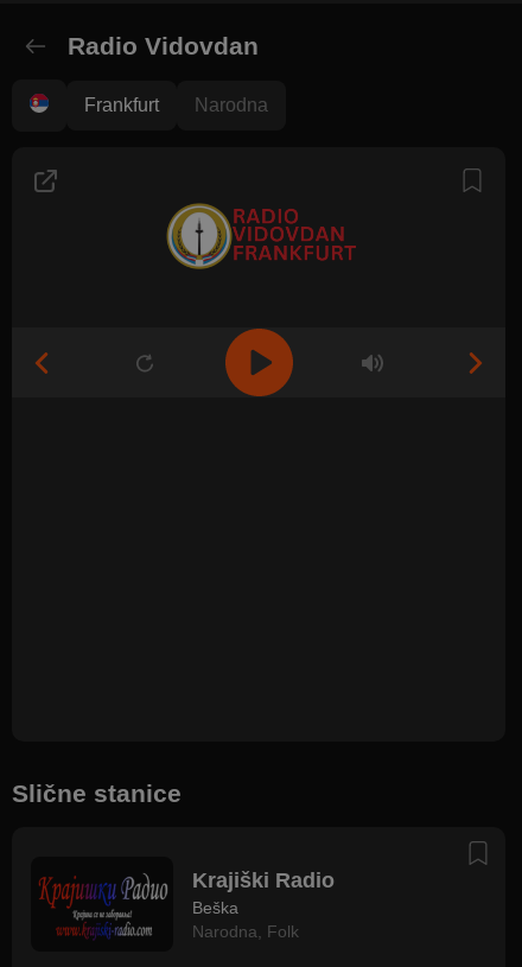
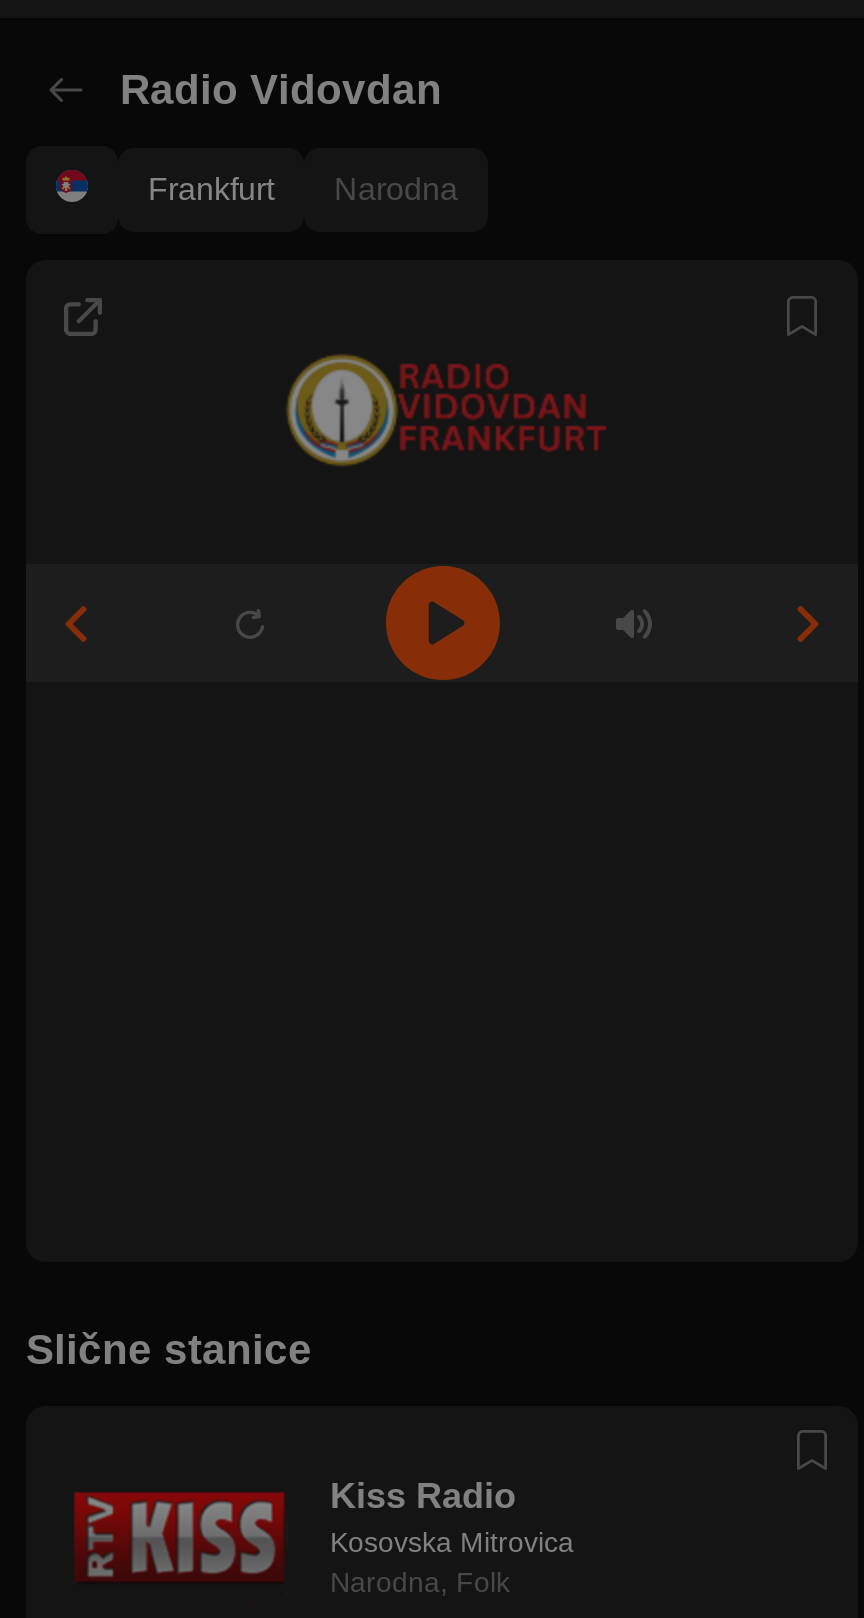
- [image]
- Krajiški Radio
- Beška
+ [image]
+ Kiss Radio
+ Kosovska Mitrovica
